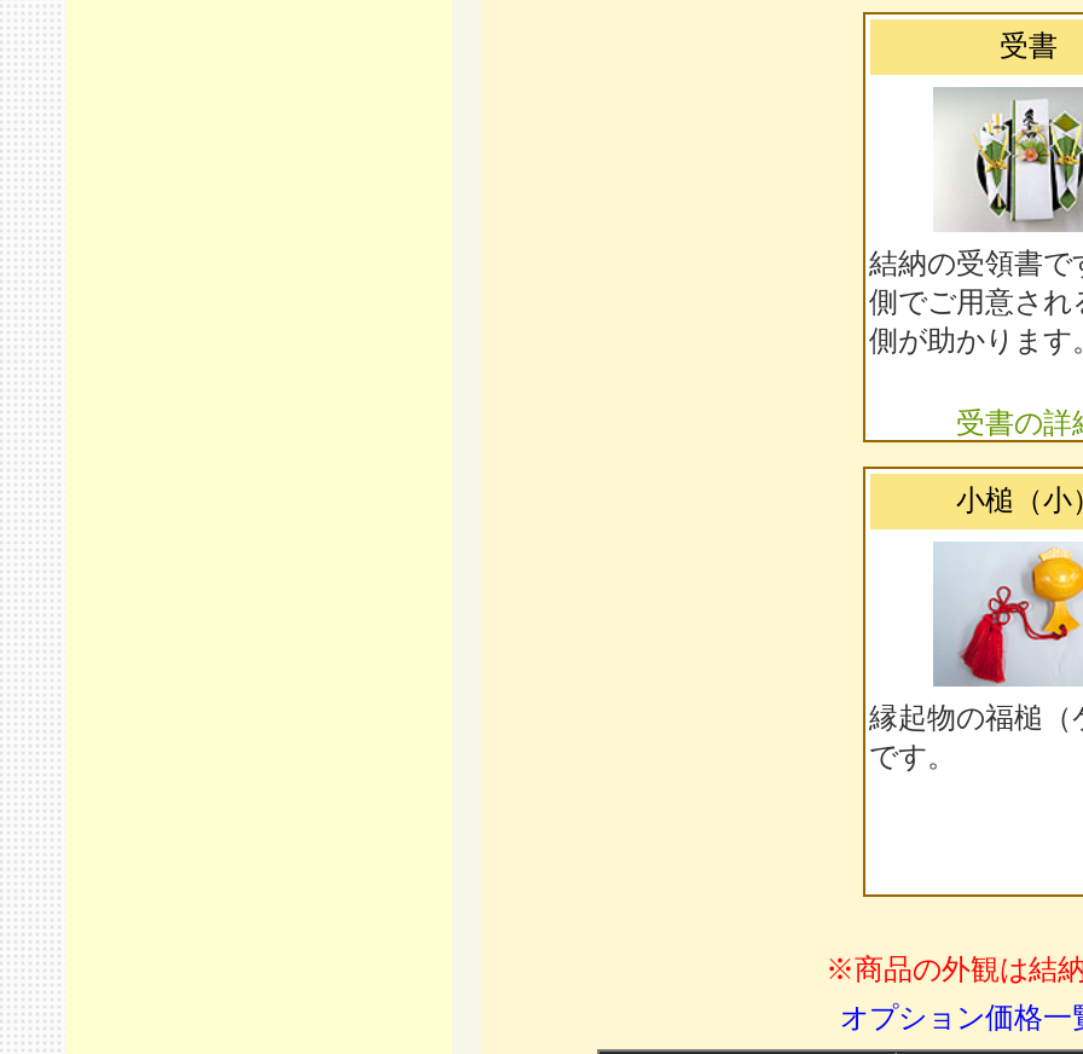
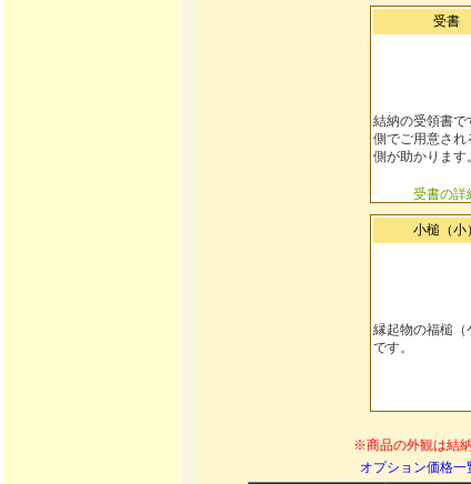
- [image]

- [image]
